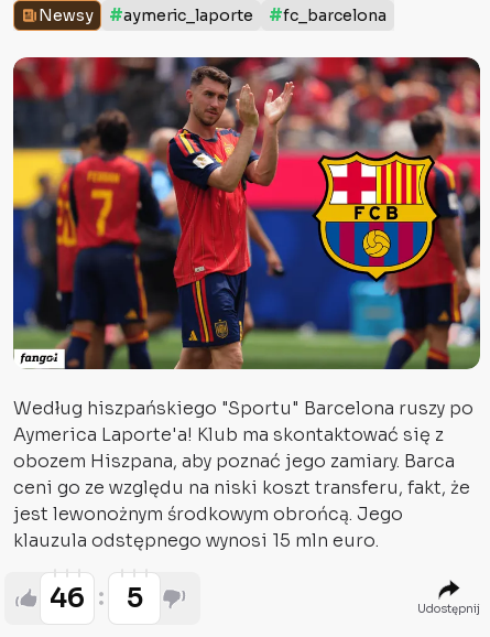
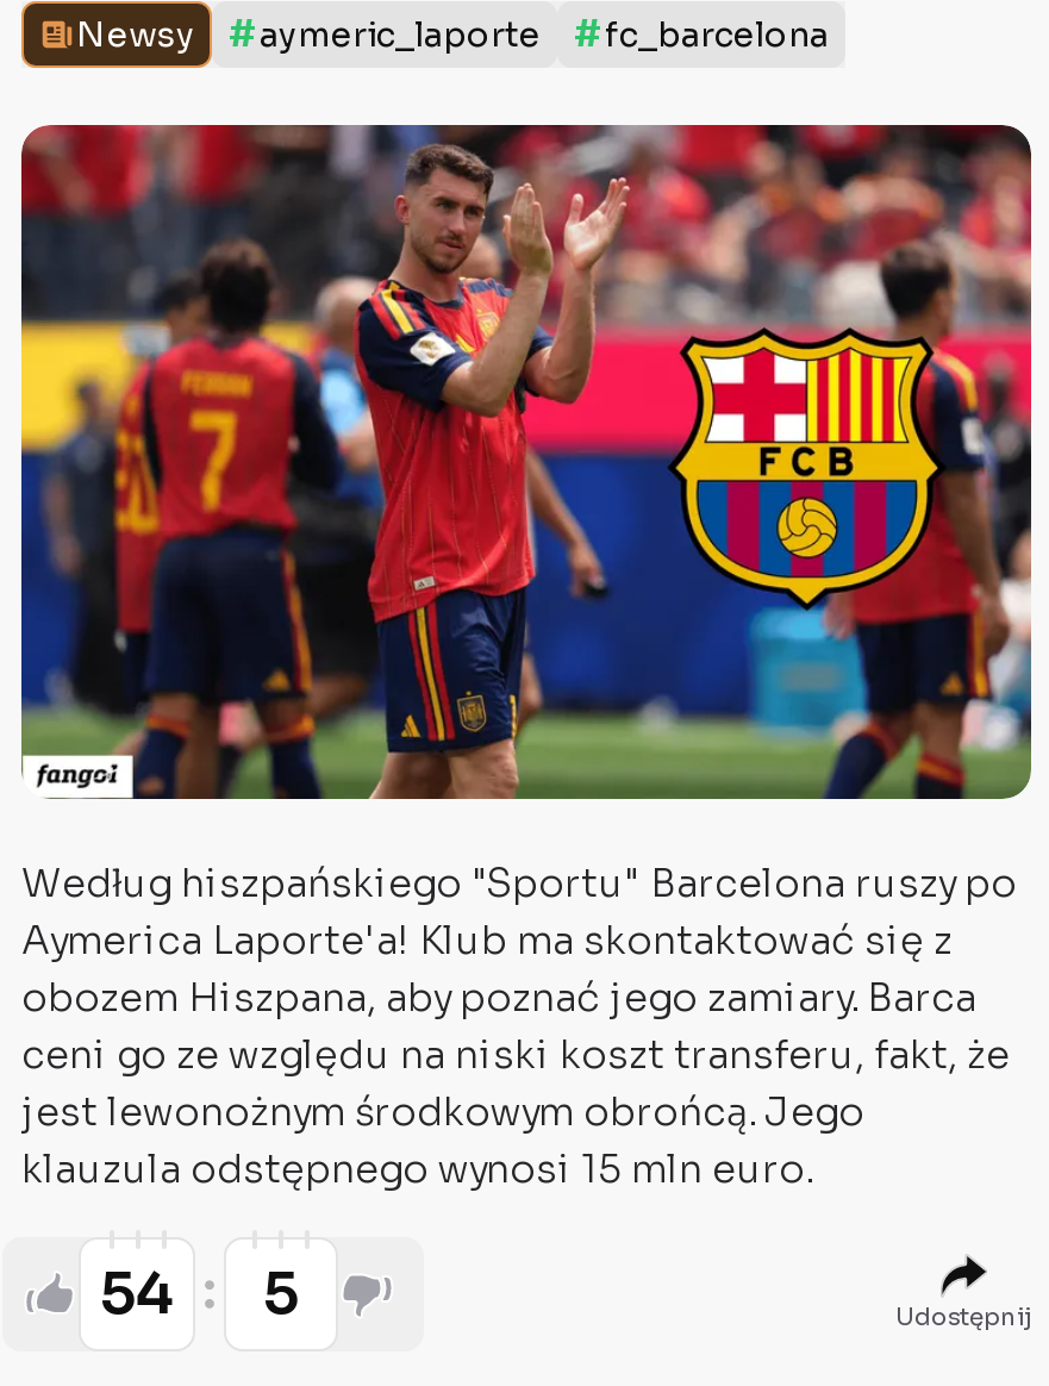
- 46 5
+ 54 5
